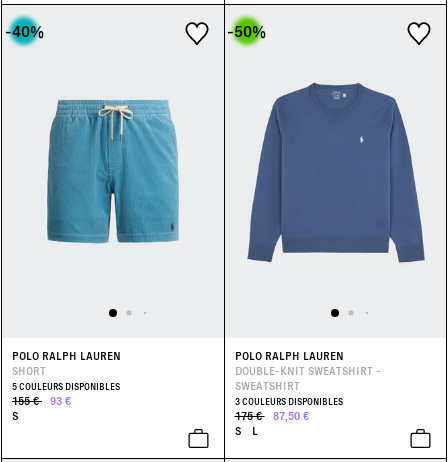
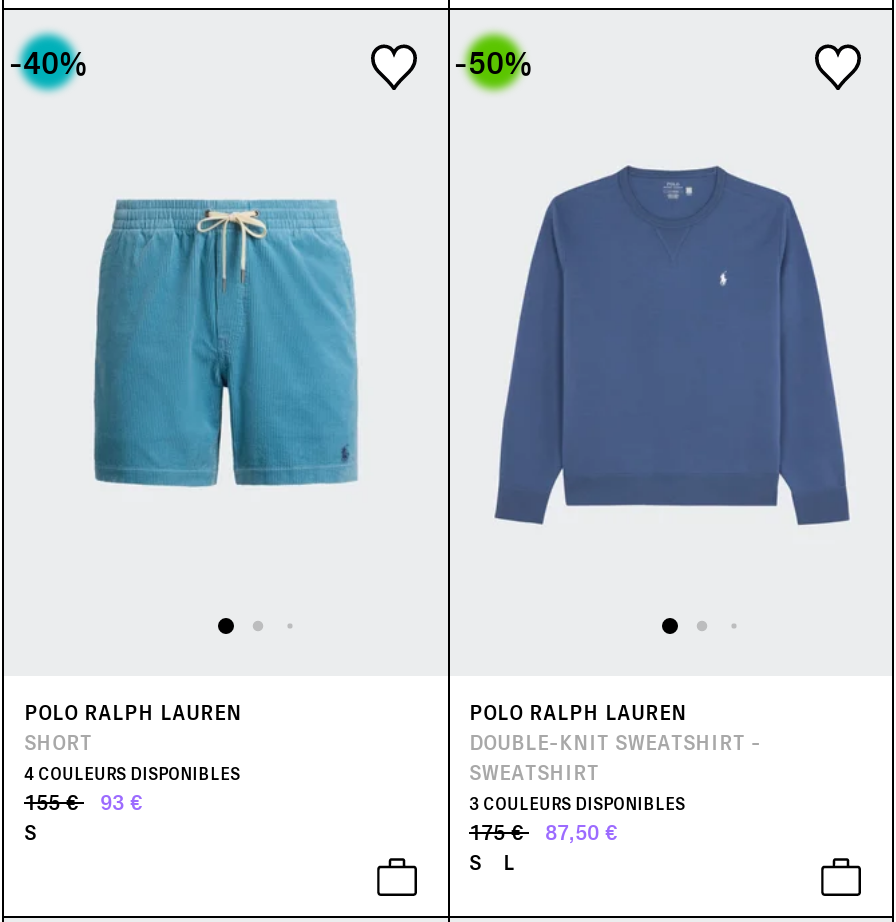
- 5 COULEURS DISPONIBLES
+ 4 COULEURS DISPONIBLES
